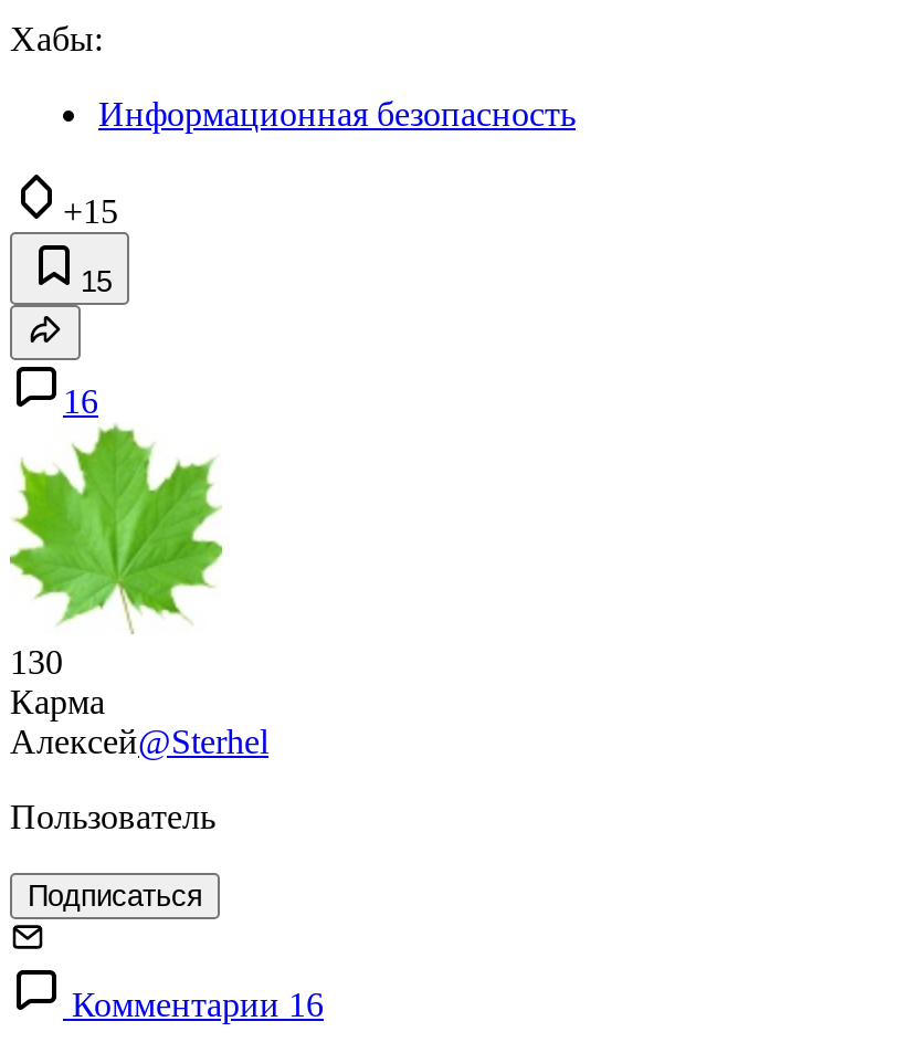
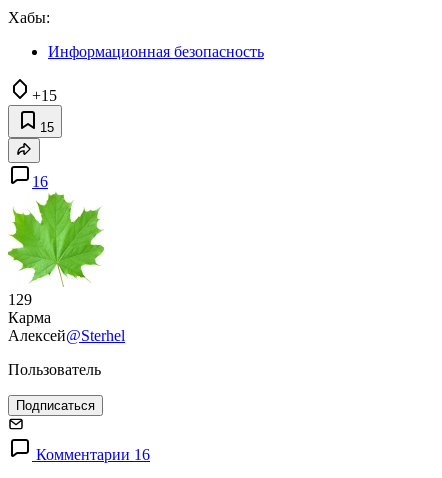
- 130
+ 129
